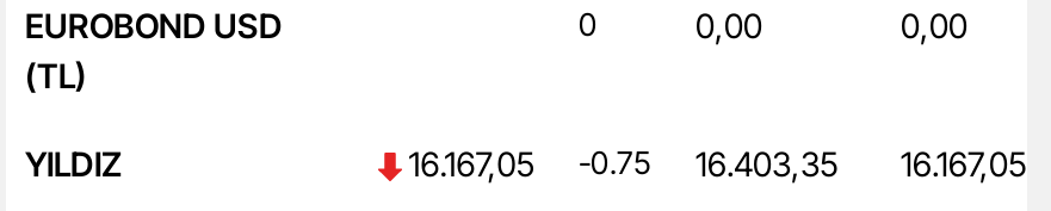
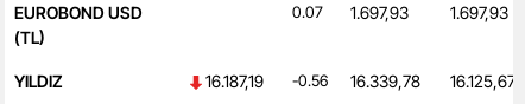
- 0
+ 0.07

- 0,00
+ 1.697,93

- 0,00
+ 1.697,93

- 16.167,05
+ 16.187,19

- -0.75
+ -0.56

- 16.403,35
+ 16.339,78

- 16.167,05
+ 16.125,67
